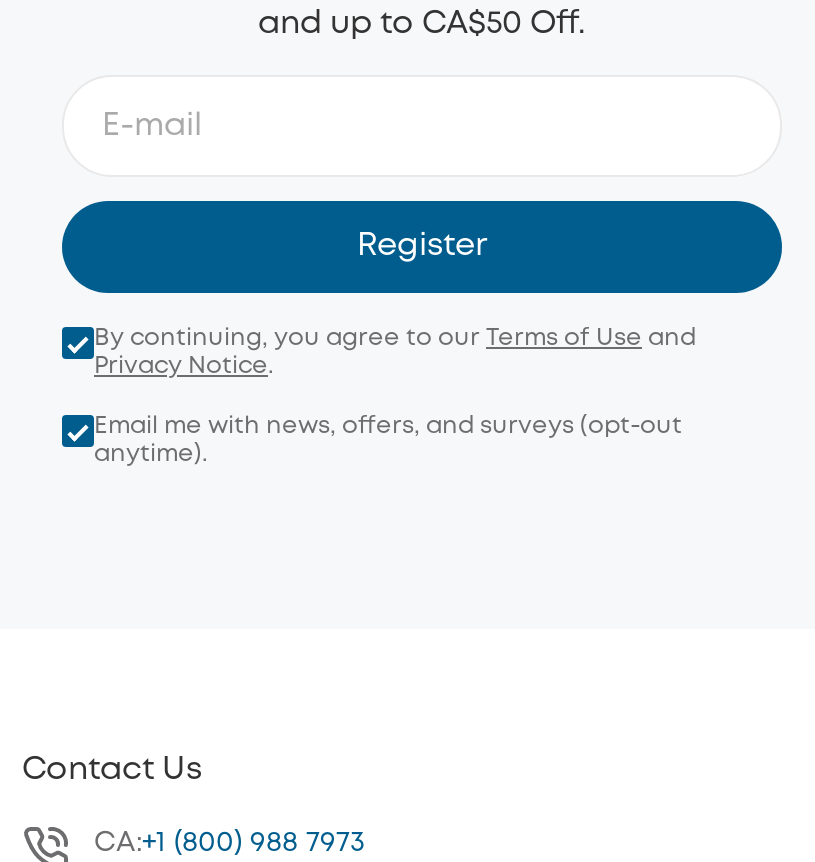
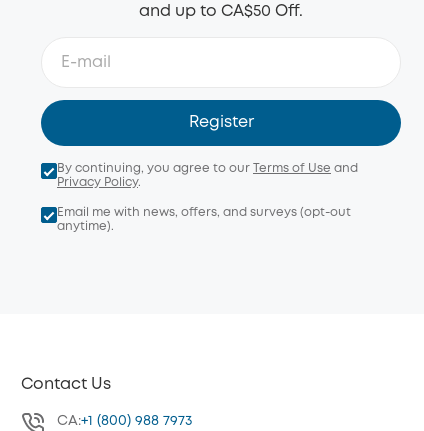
- Privacy Notice.
+ Privacy Policy.
